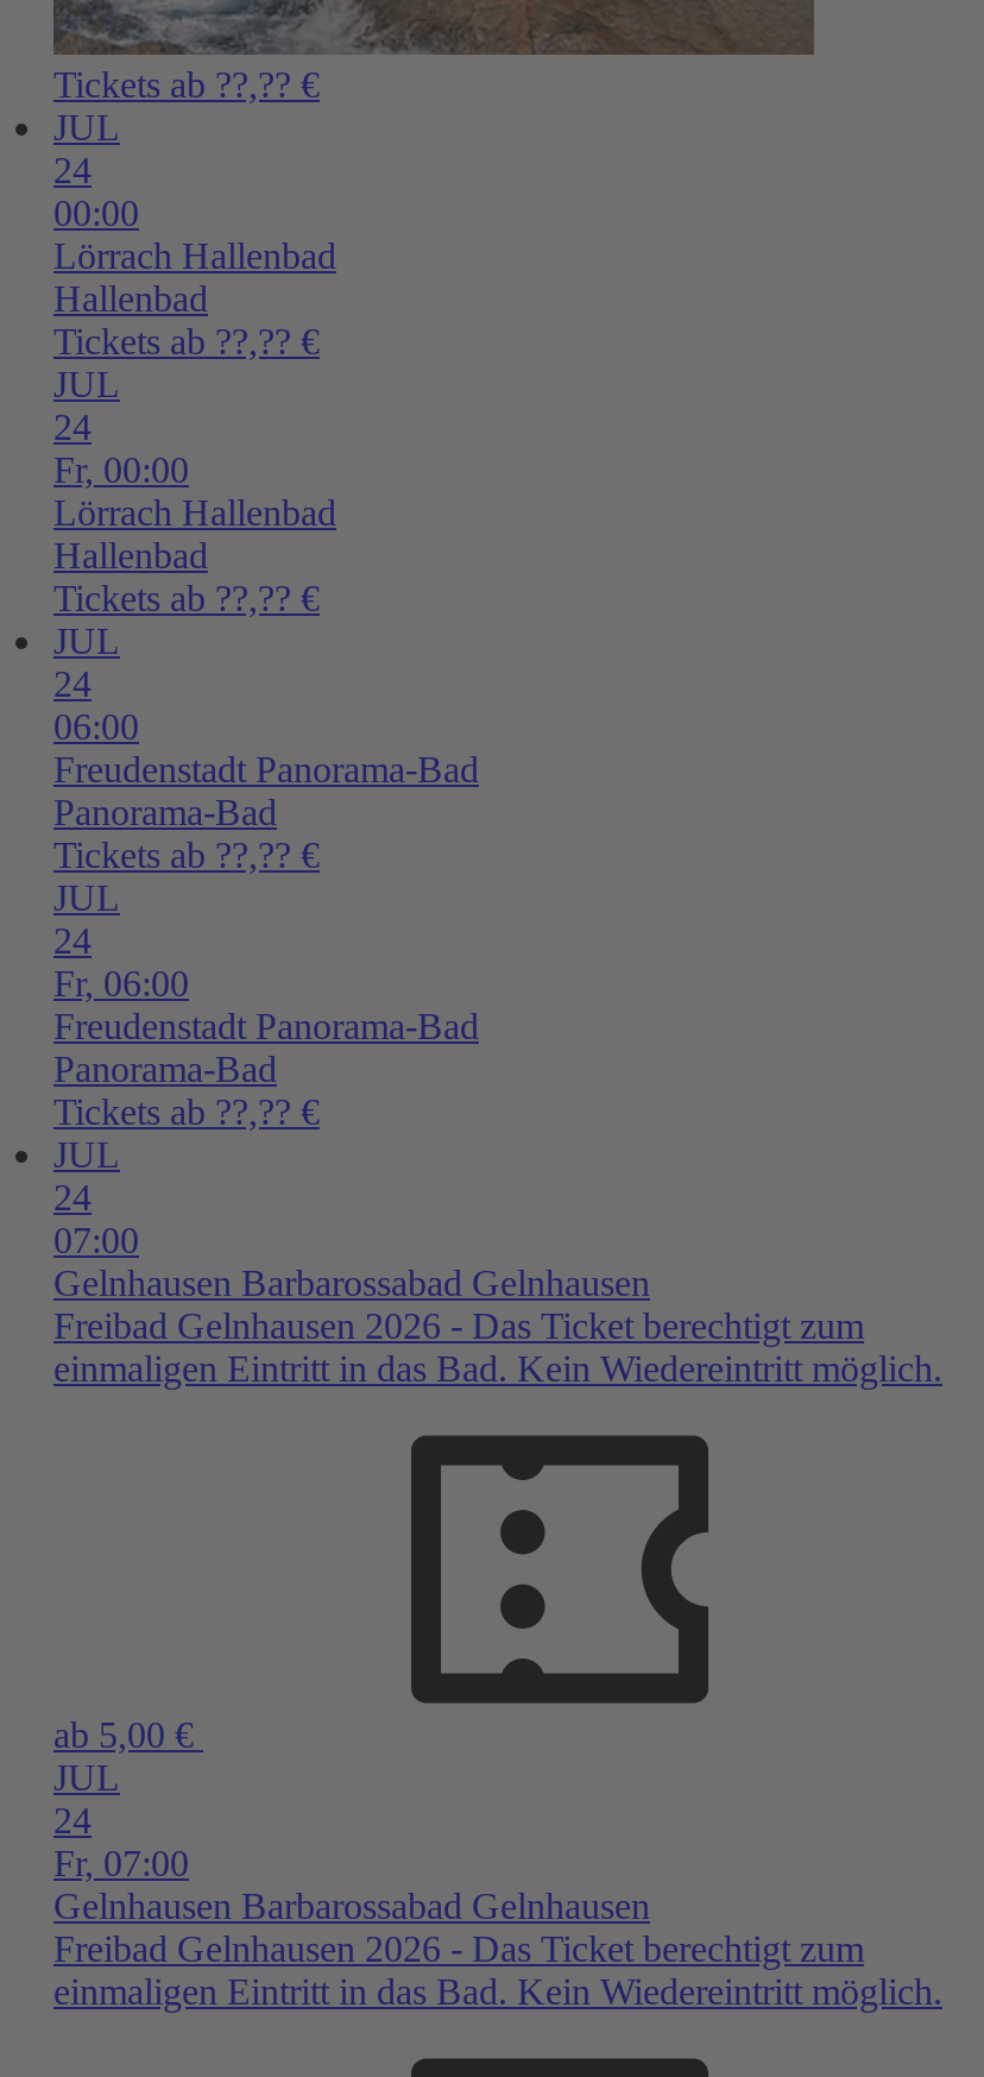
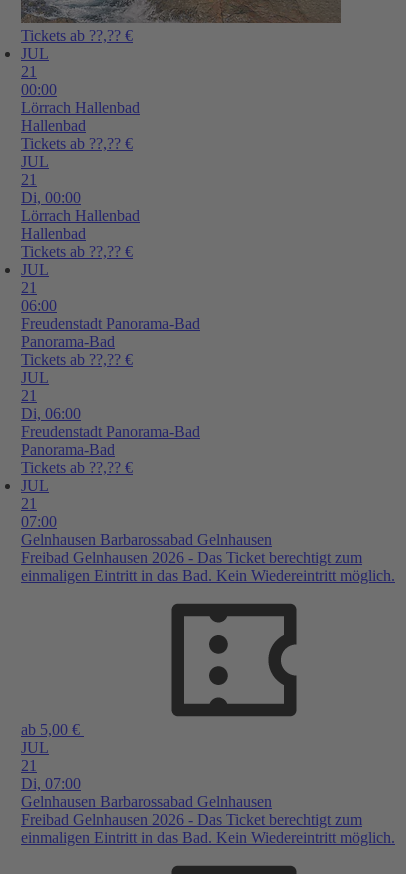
- 24
+ 21

- 24
- Fr, 00:00
+ 21
+ Di, 00:00

- 24
+ 21

- 24
- Fr, 06:00
+ 21
+ Di, 06:00

- 24
+ 21

- 24
- Fr, 07:00
+ 21
+ Di, 07:00
